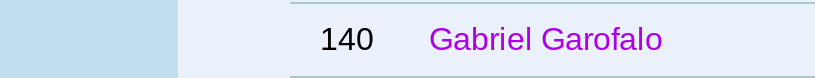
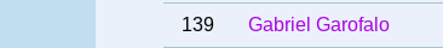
- 140 Gabriel Garofalo
+ 139 Gabriel Garofalo
